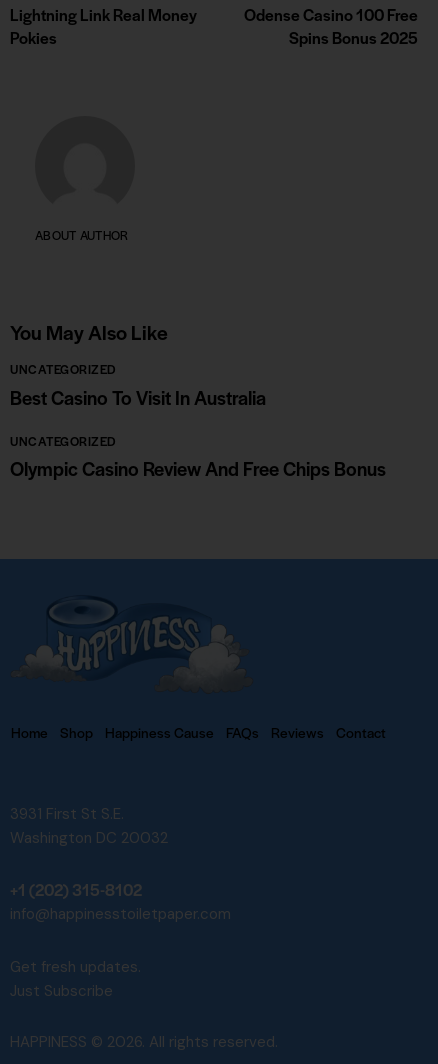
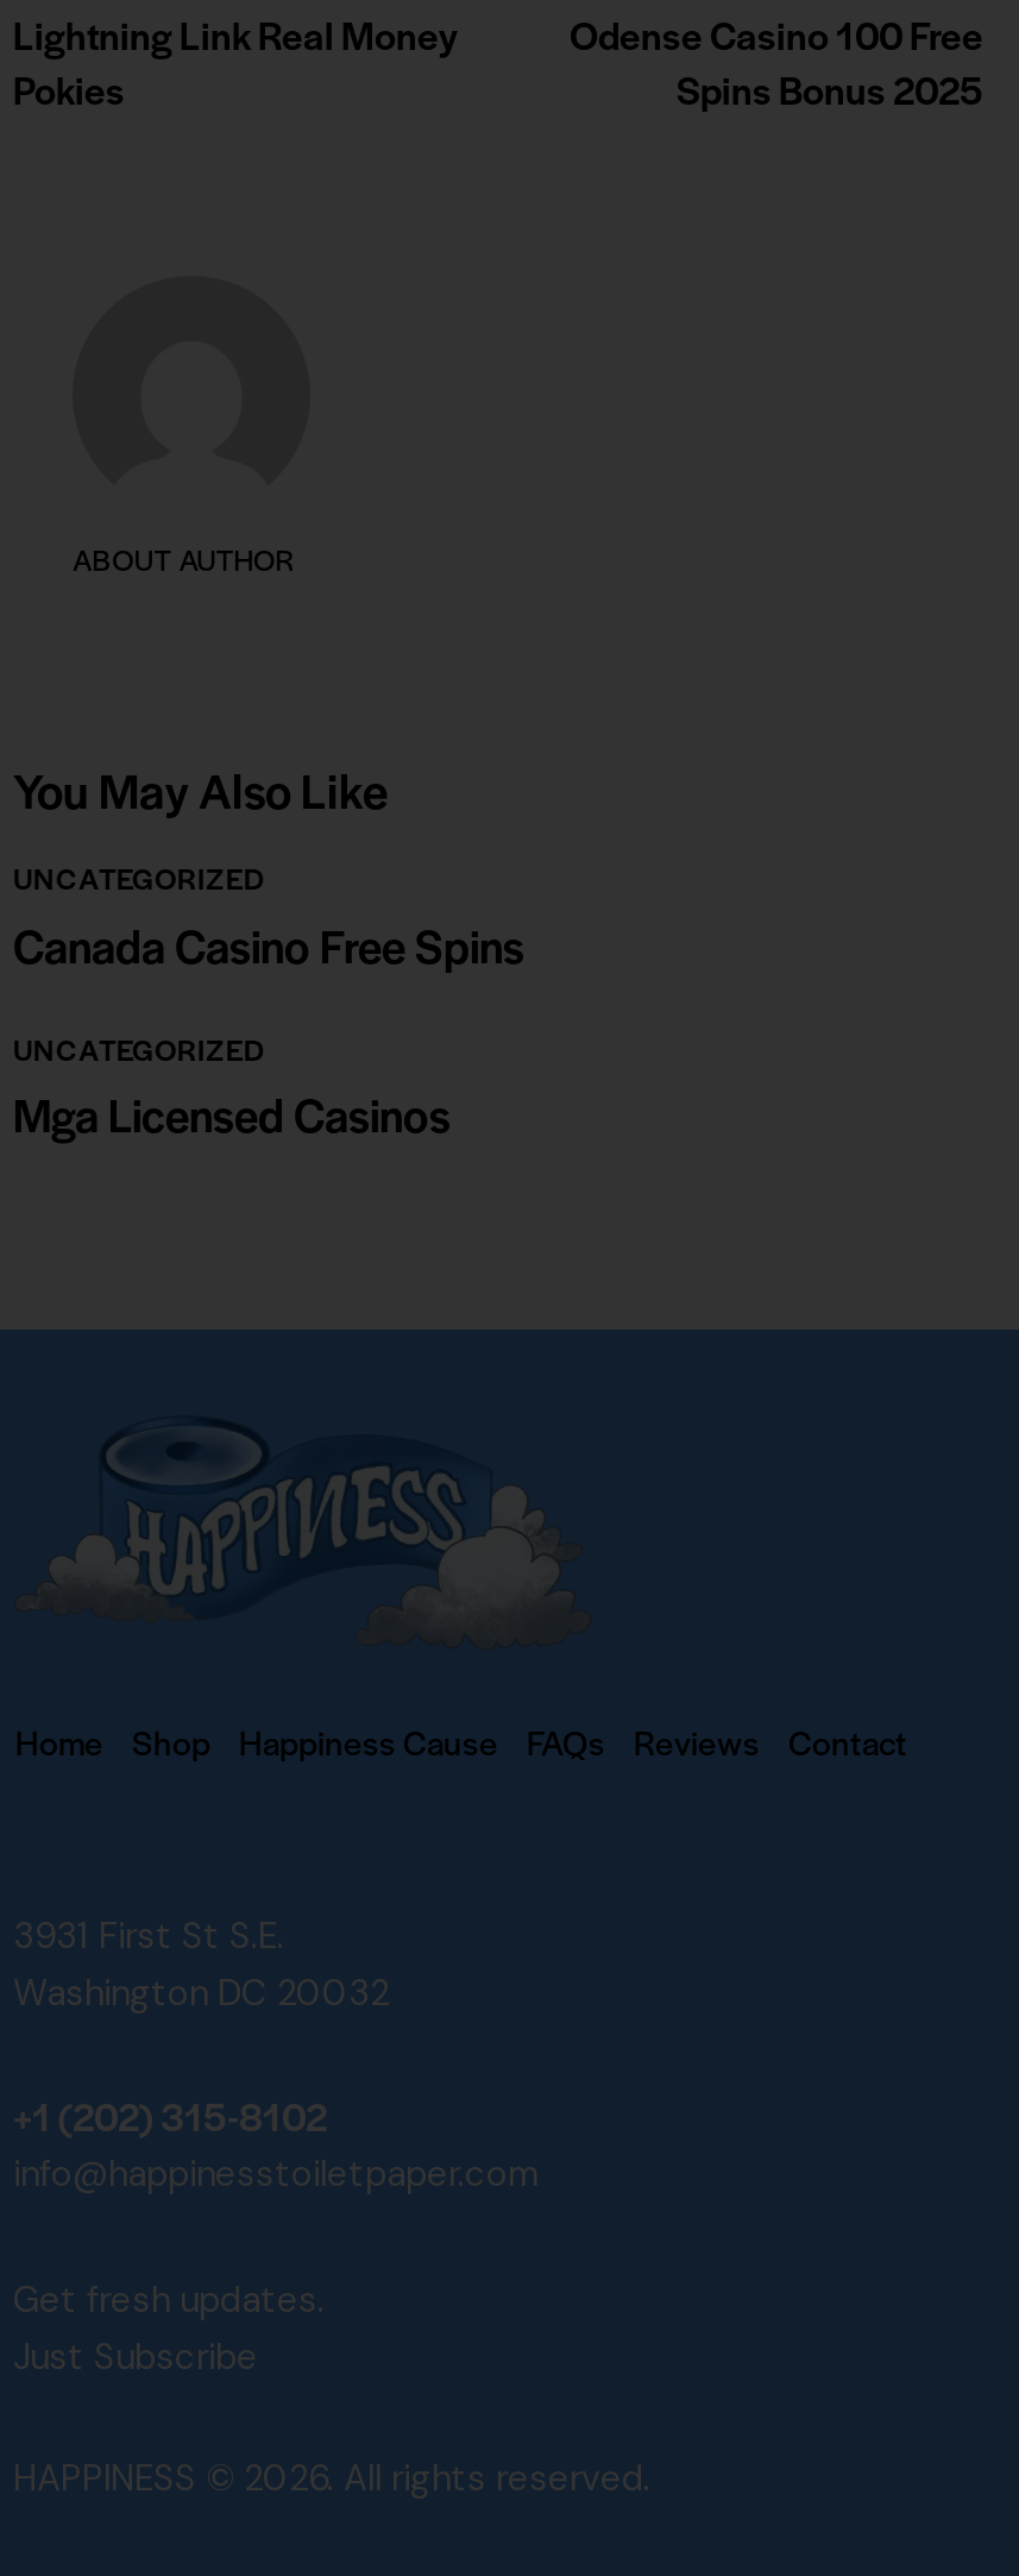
- Best Casino To Visit In Australia
+ Canada Casino Free Spins

- Olympic Casino Review And Free Chips Bonus
+ Mga Licensed Casinos
